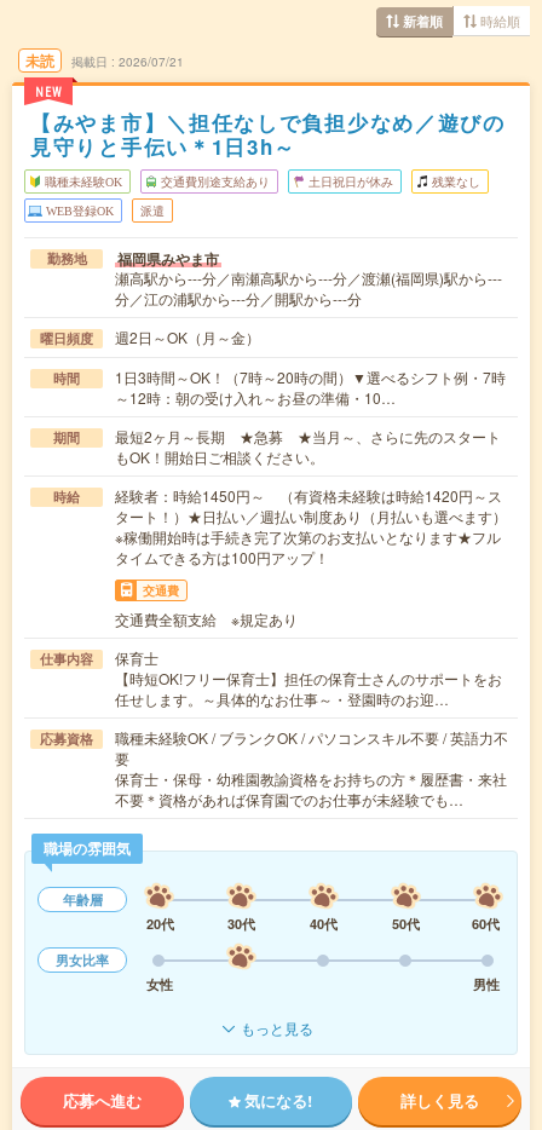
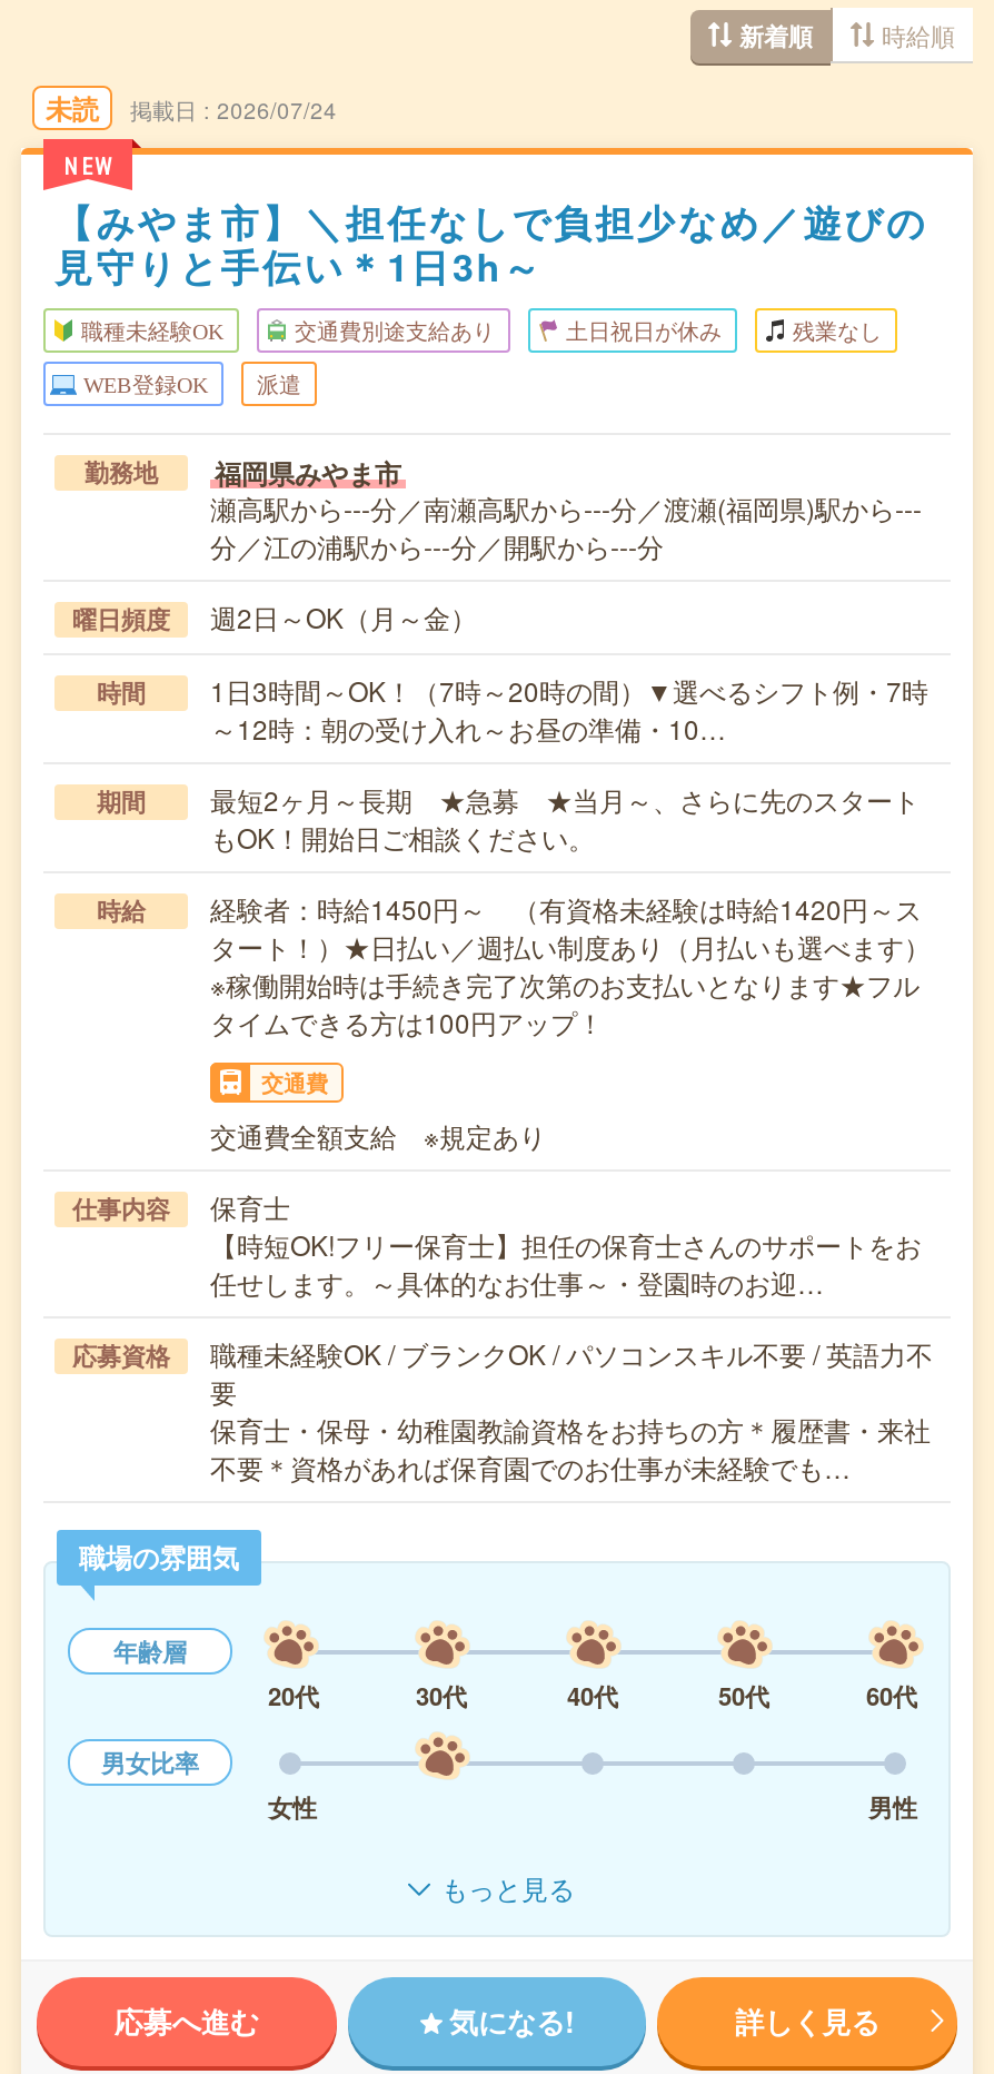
- 2026/07/21
+ 2026/07/24
